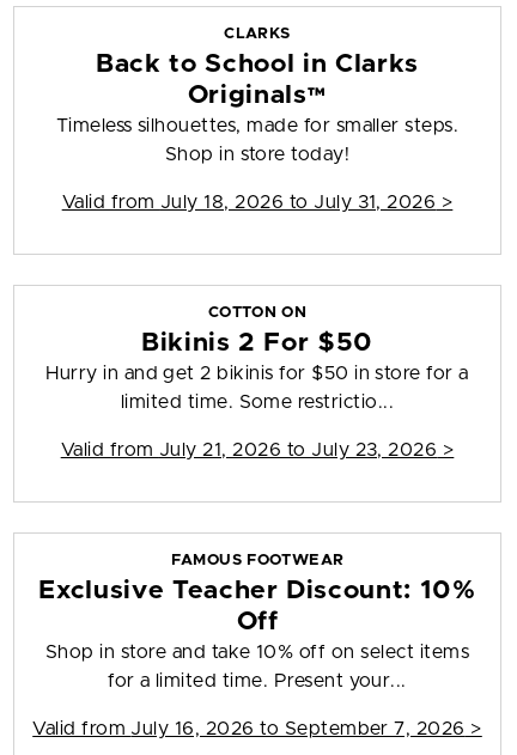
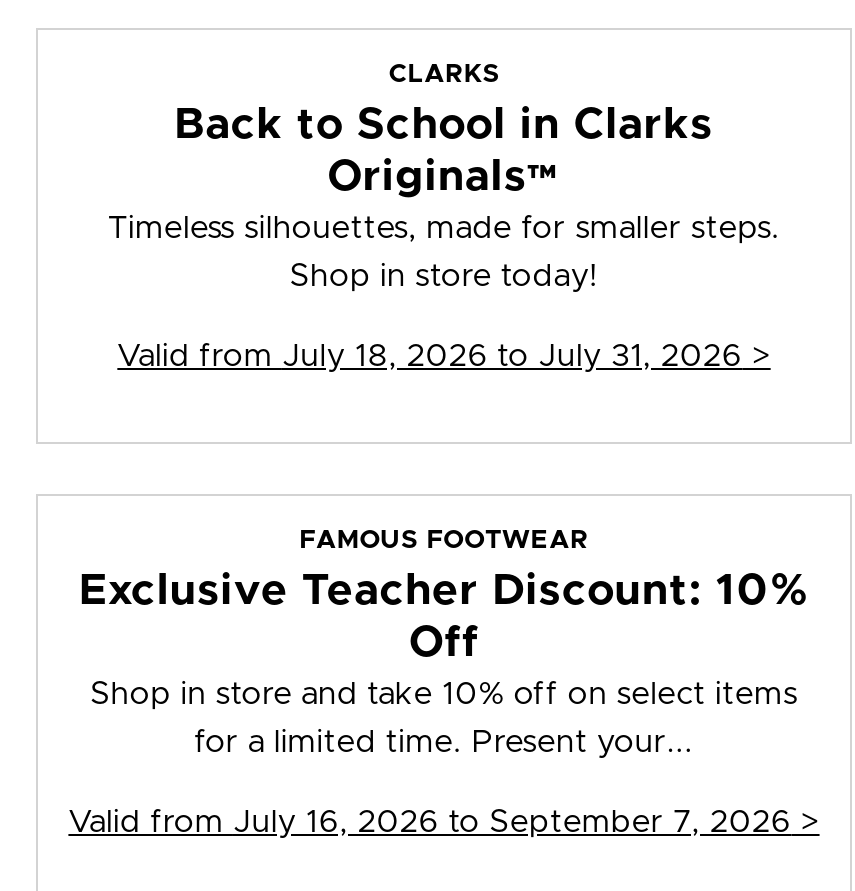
- COTTON ON
- Bikinis 2 For $50
- Hurry in and get 2 bikinis for $50 in store for a
- limited time. Some restrictio...
- Valid from July 21, 2026 to July 23, 2026 >
